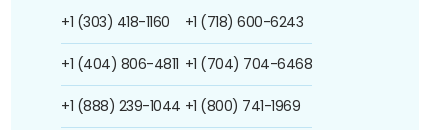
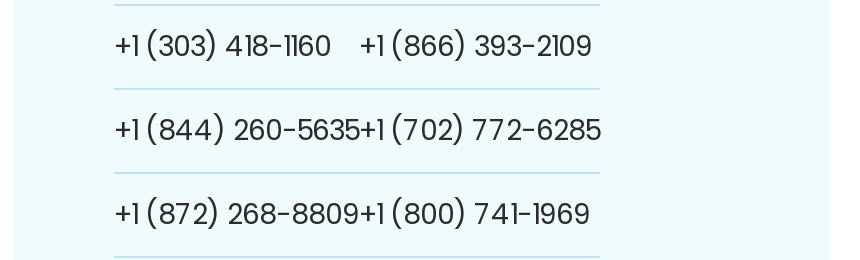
- +1 (303) 418-1160 +1 (718) 600-6243
+ +1 (303) 418-1160 +1 (866) 393-2109

- +1 (404) 806-4811
+ +1 (844) 260-5635

- +1 (704) 704-6468
+ +1 (702) 772-6285

- +1 (888) 239-1044 +1 (800) 741-1969
+ +1 (872) 268-8809 +1 (800) 741-1969
